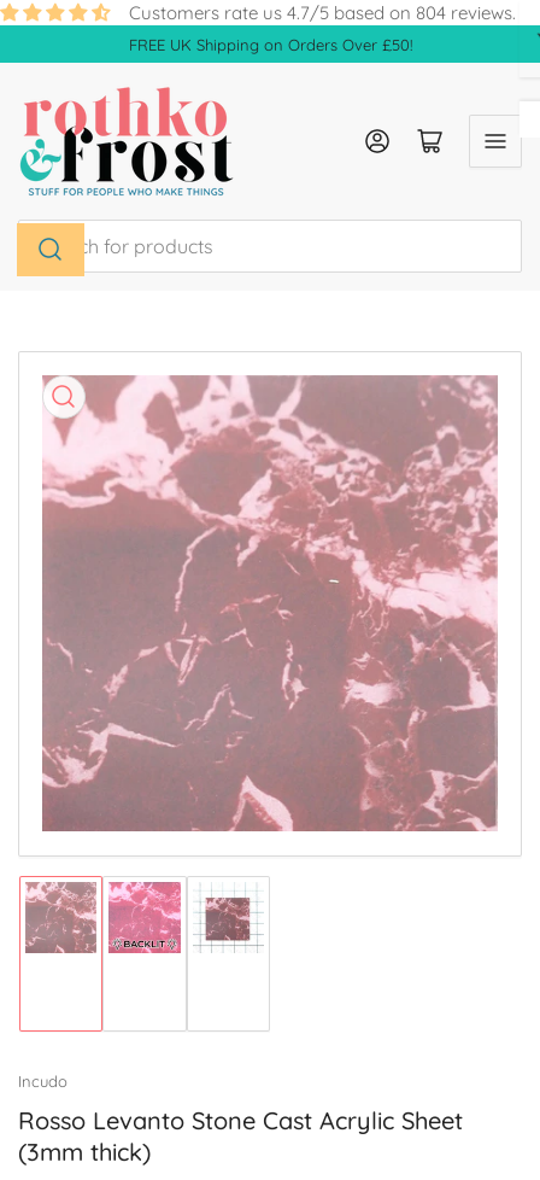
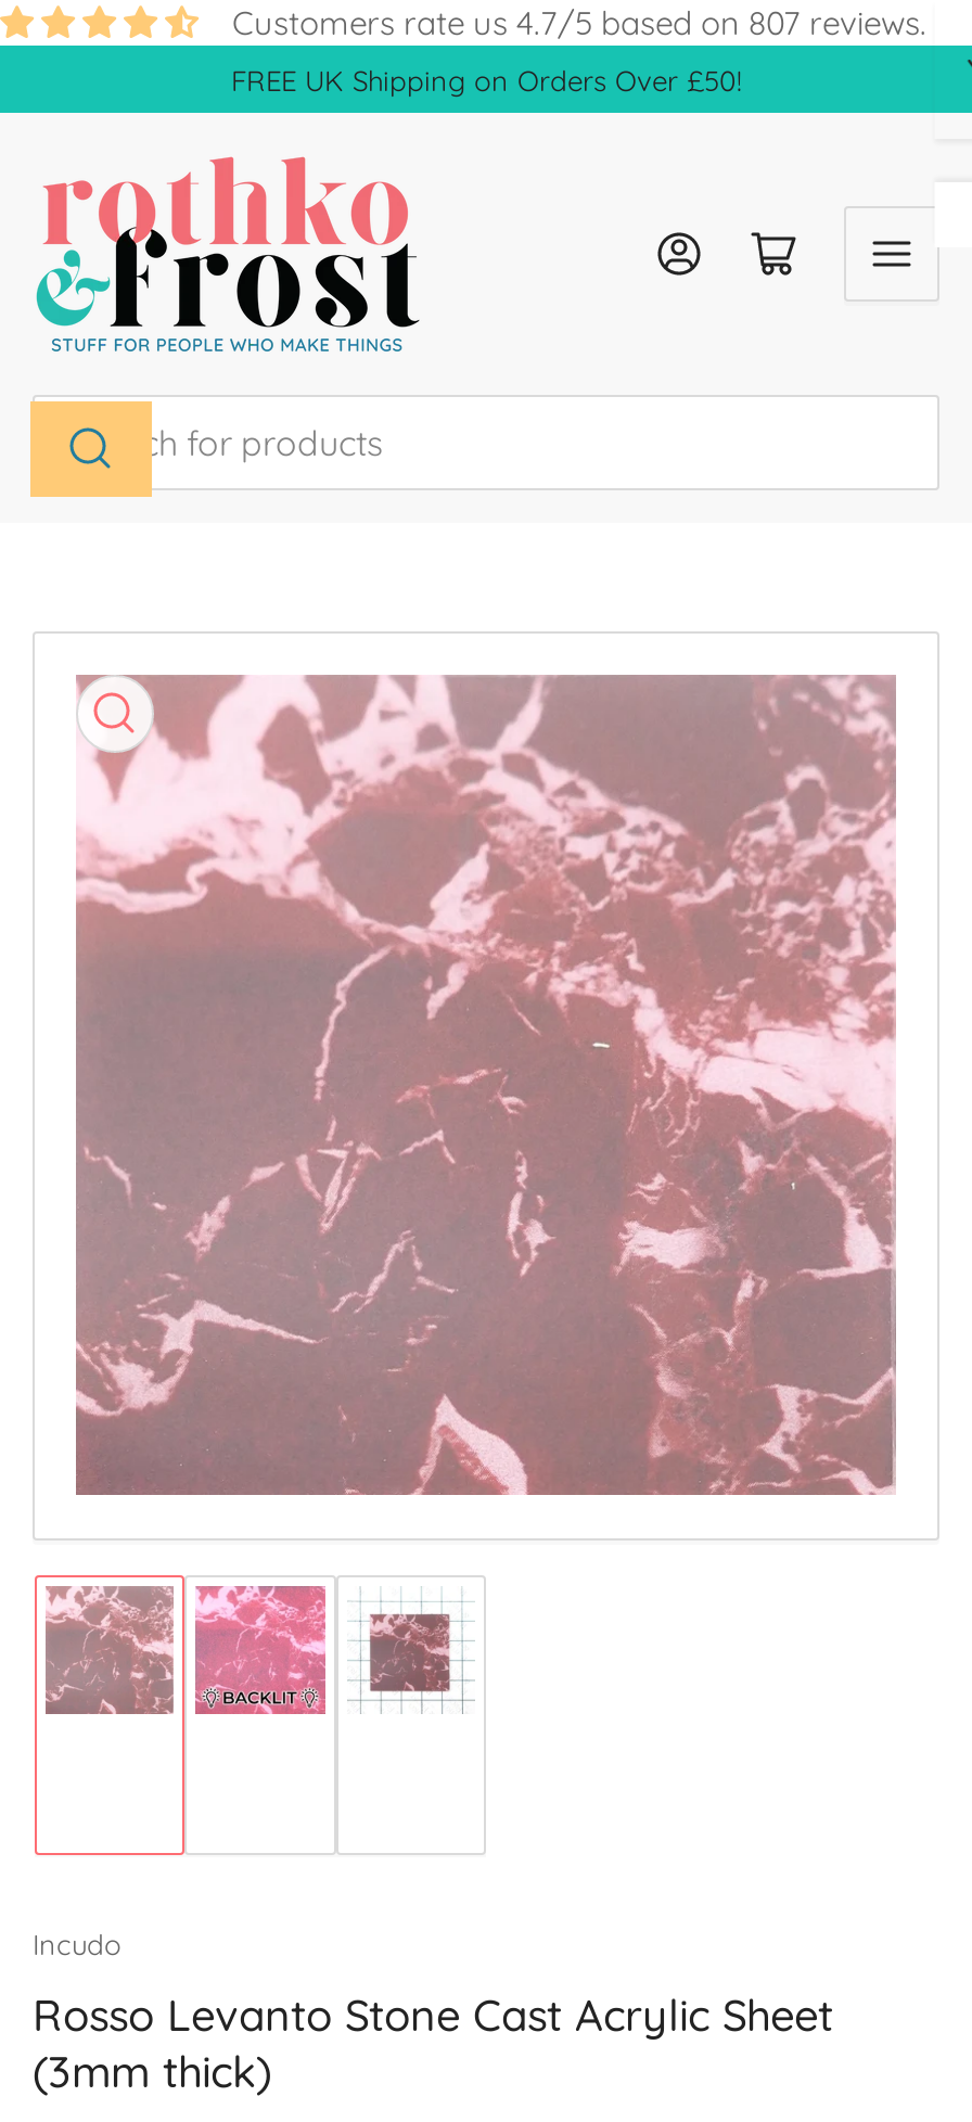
- Customers rate us 4.7/5 based on 804 reviews.
+ Customers rate us 4.7/5 based on 807 reviews.
